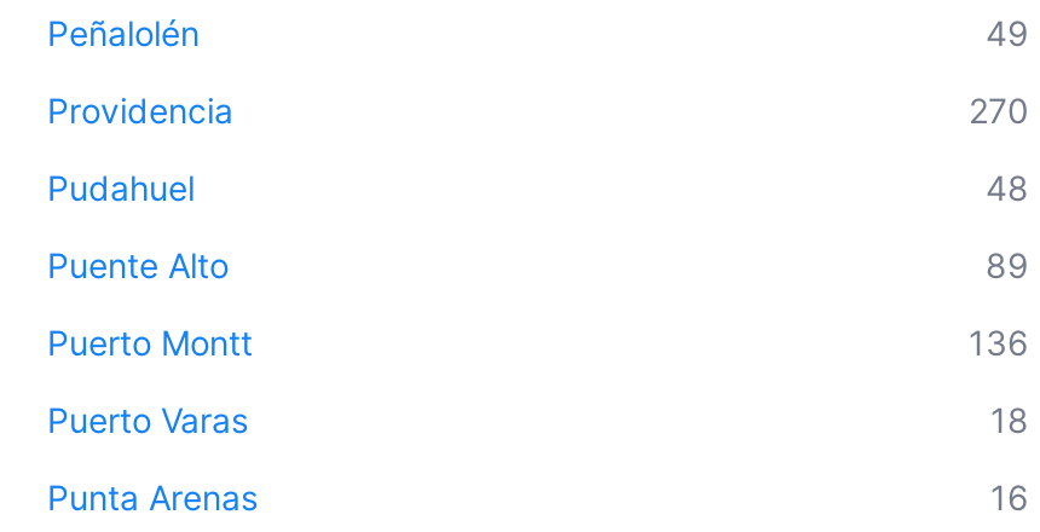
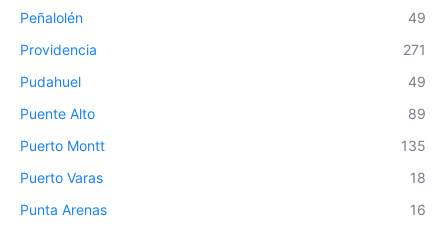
- 270
+ 271

- 48
+ 49

- 136
+ 135
